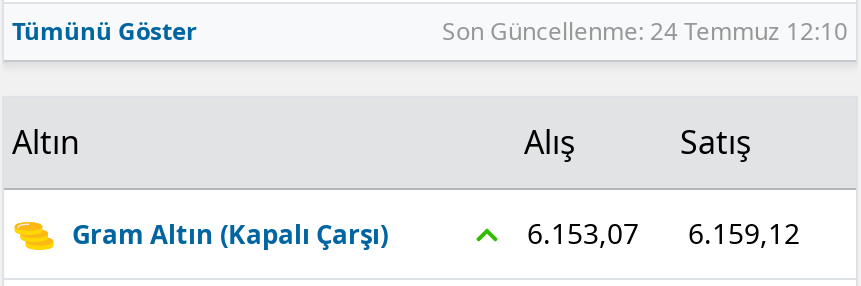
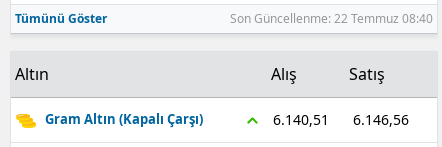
- Son Güncellenme: 24 Temmuz 12:10
+ Son Güncellenme: 22 Temmuz 08:40

- 6.153,07
+ 6.140,51

- 6.159,12
+ 6.146,56
